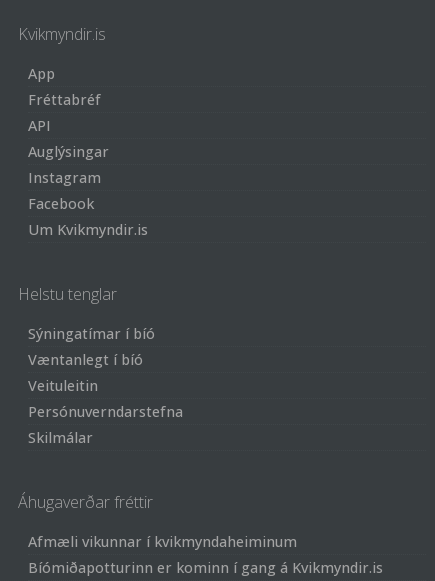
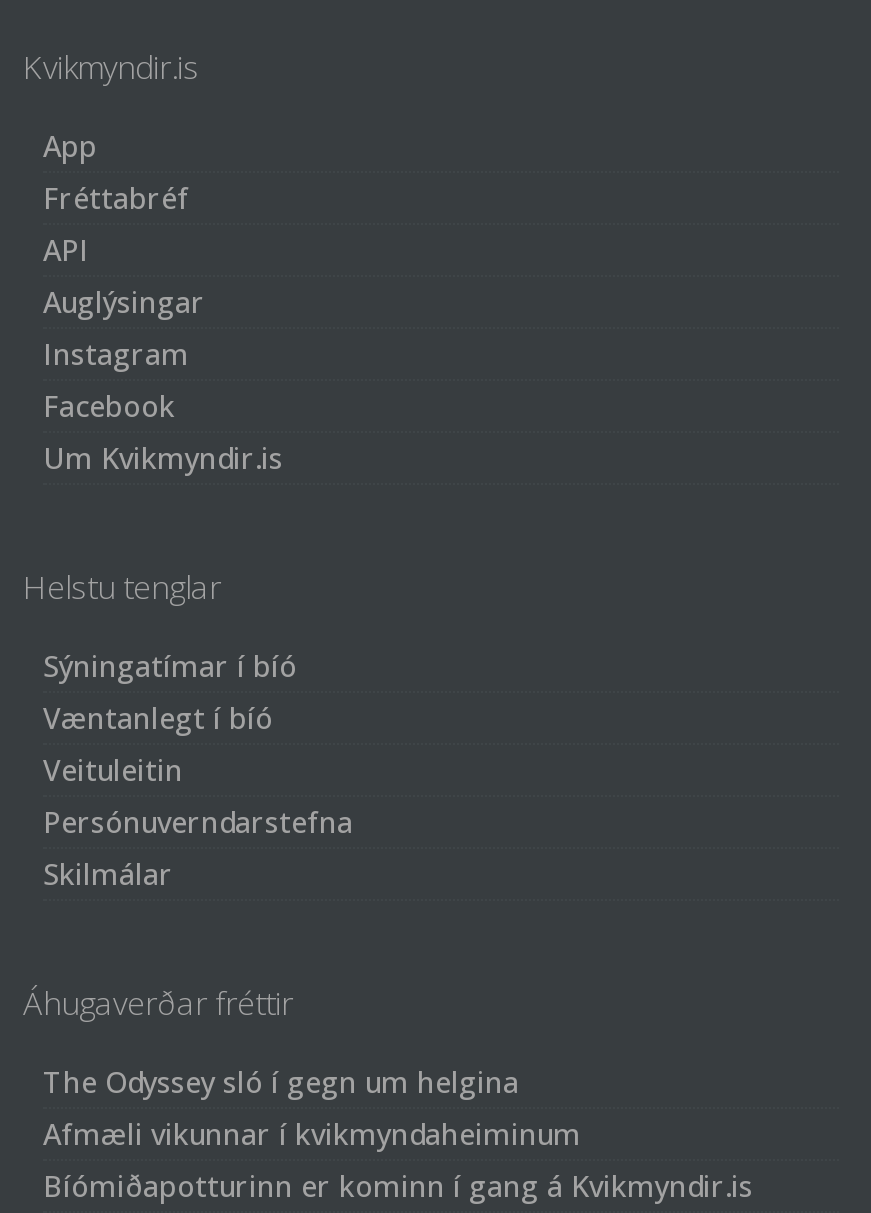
+ The Odyssey sló í gegn um helgina
